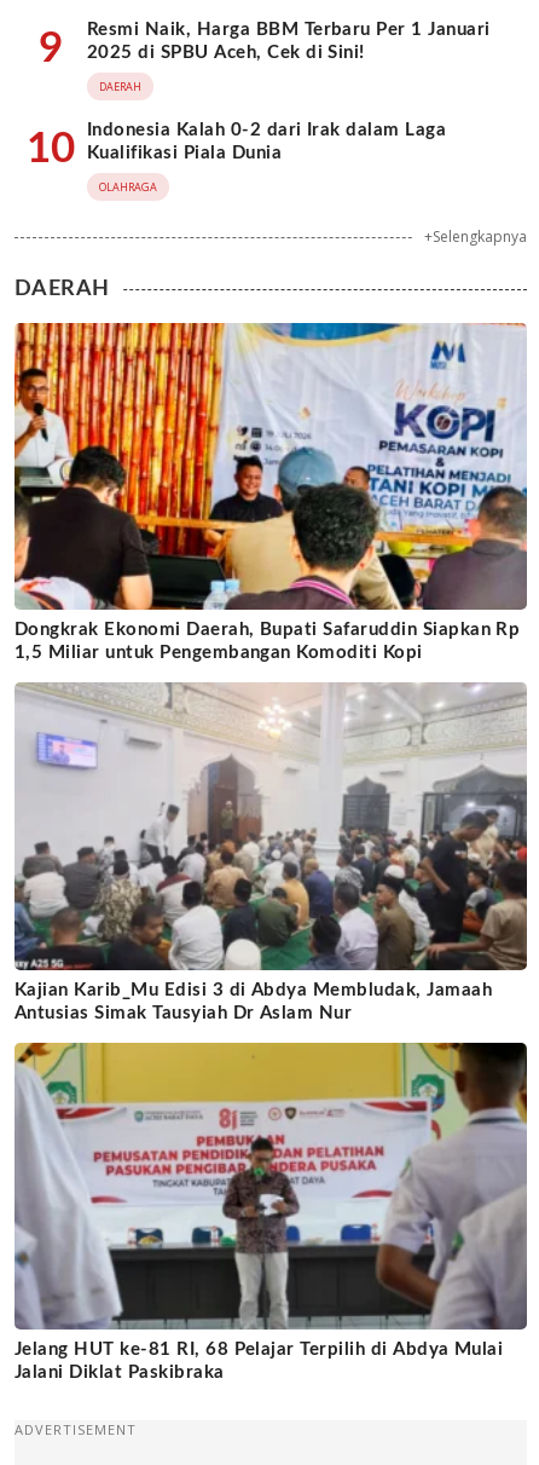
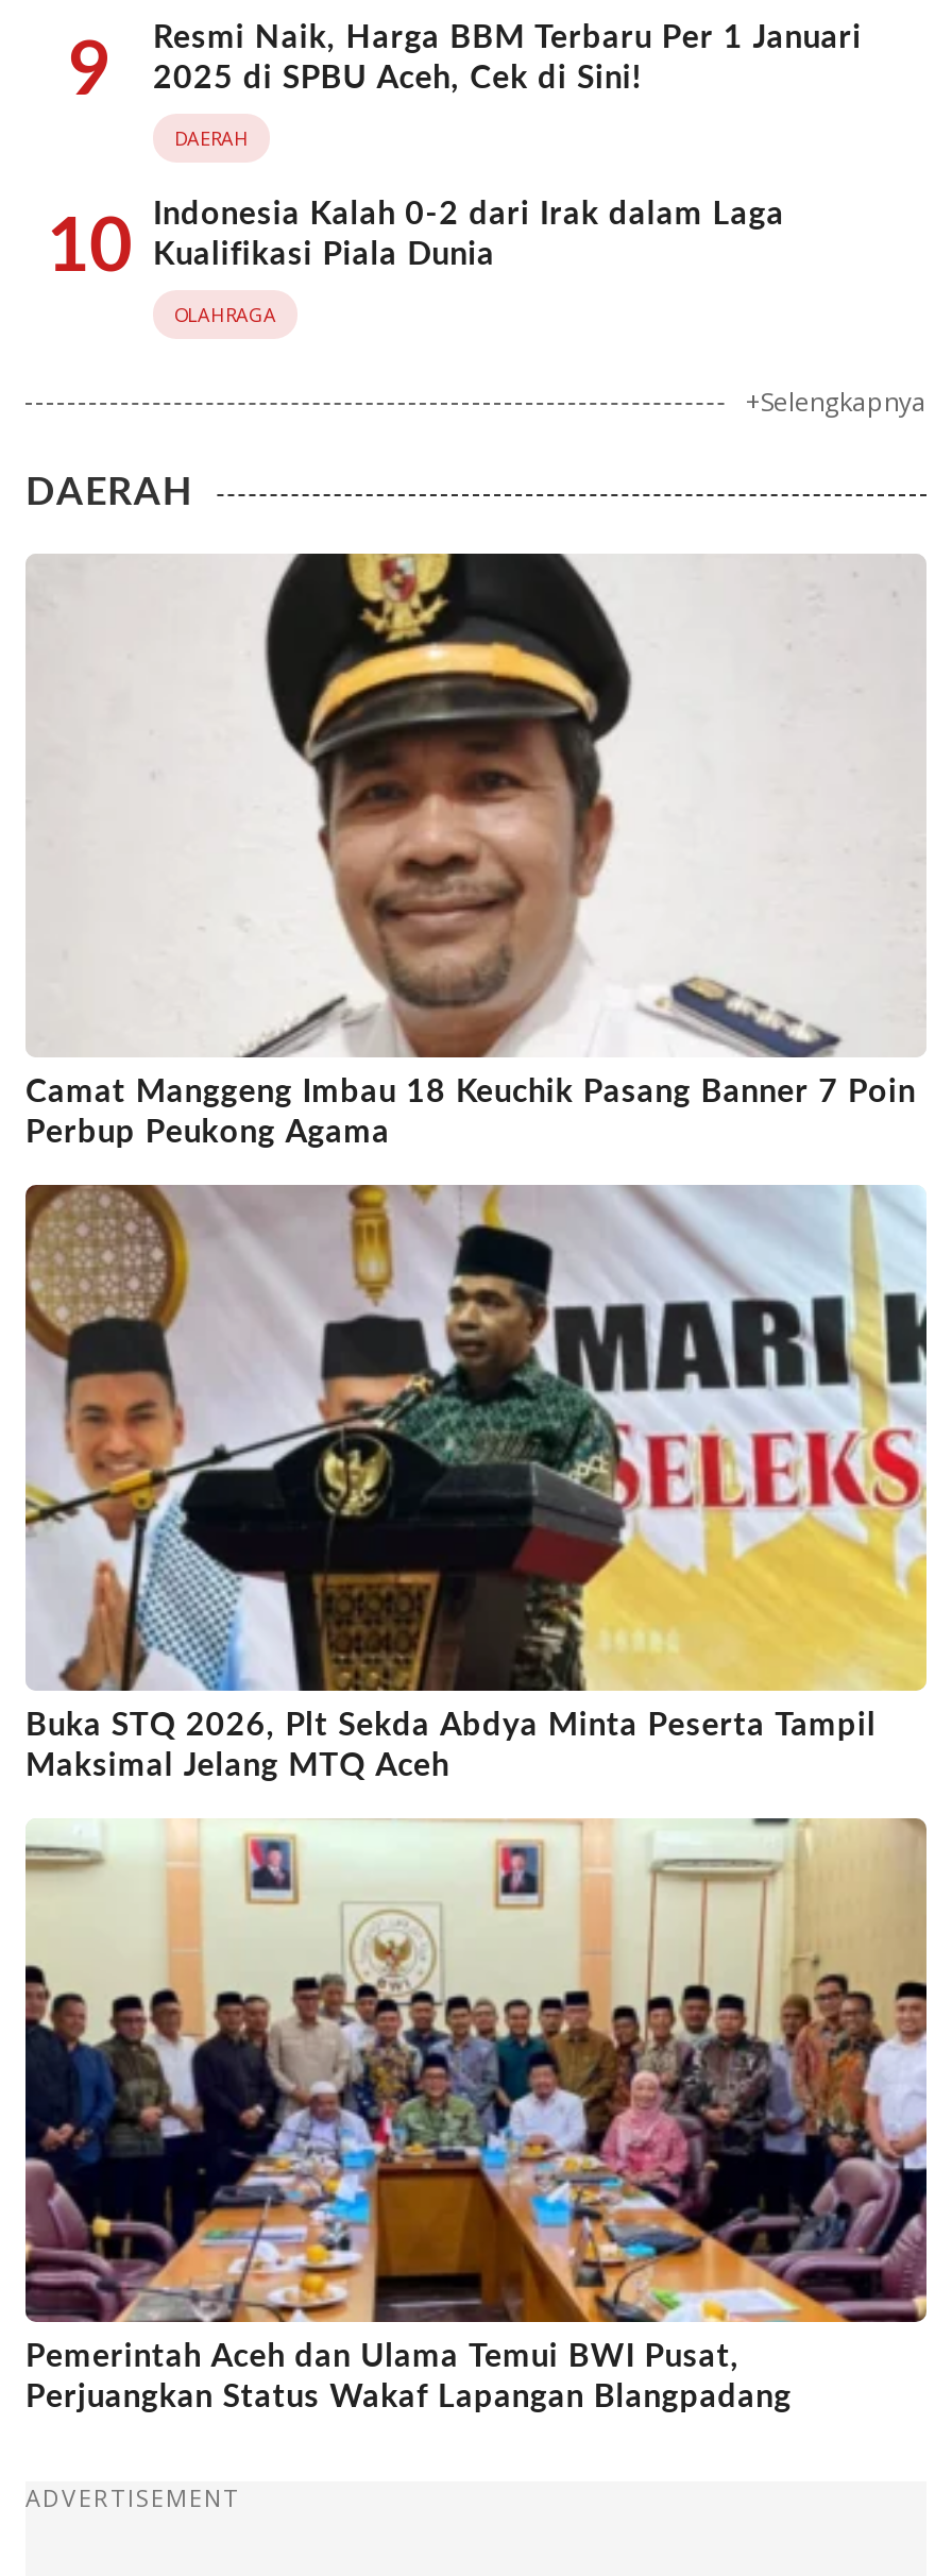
- [image]
- Dongkrak Ekonomi Daerah, Bupati Safaruddin Siapkan Rp
- 1,5 Miliar untuk Pengembangan Komoditi Kopi
+ [image]
+ Camat Manggeng Imbau 18 Keuchik Pasang Banner 7 Poin
+ Perbup Peukong Agama

- [image]
- Kajian Karib_Mu Edisi 3 di Abdya Membludak, Jamaah
- Antusias Simak Tausyiah Dr Aslam Nur
+ [image]
+ Buka STQ 2026, Plt Sekda Abdya Minta Peserta Tampil
+ Maksimal Jelang MTQ Aceh

- [image]
- Jelang HUT ke-81 RI, 68 Pelajar Terpilih di Abdya Mulai
- Jalani Diklat Paskibraka
+ [image]
+ Pemerintah Aceh dan Ulama Temui BWI Pusat,
+ Perjuangkan Status Wakaf Lapangan Blangpadang
